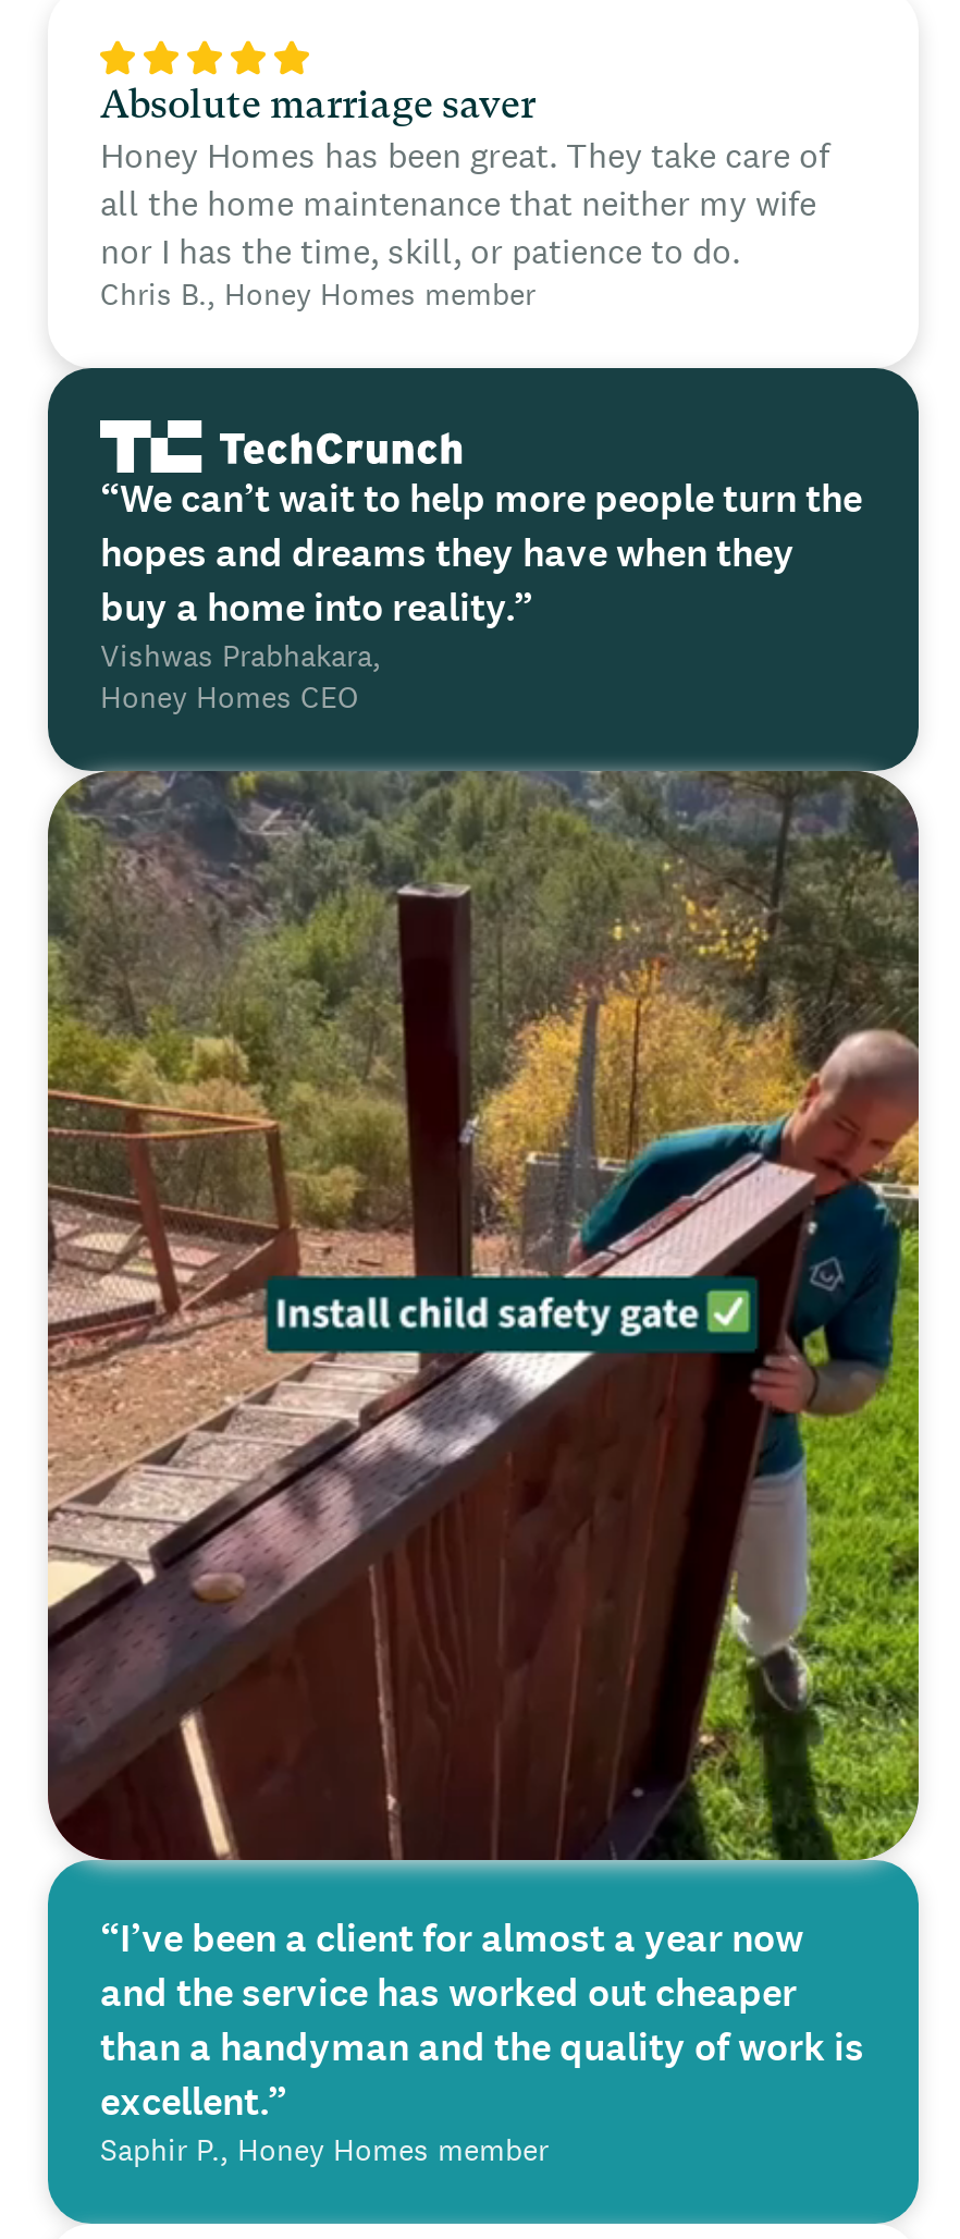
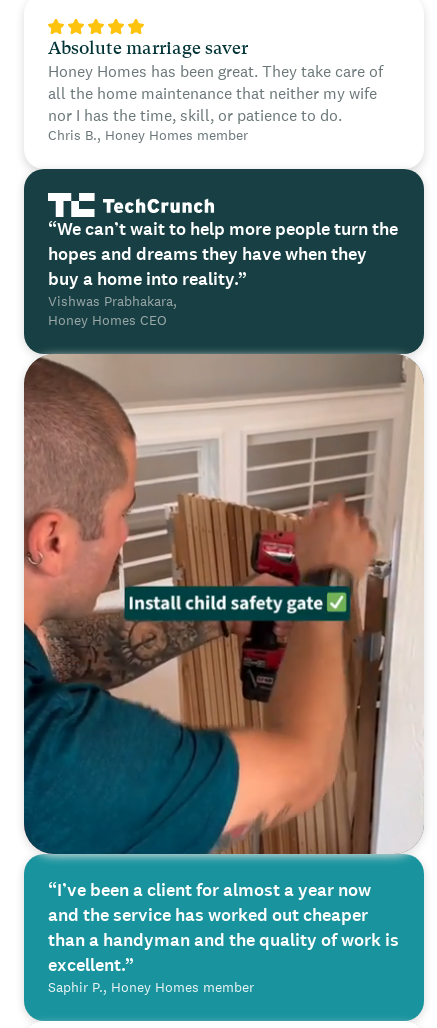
- [image]
+ [image]
